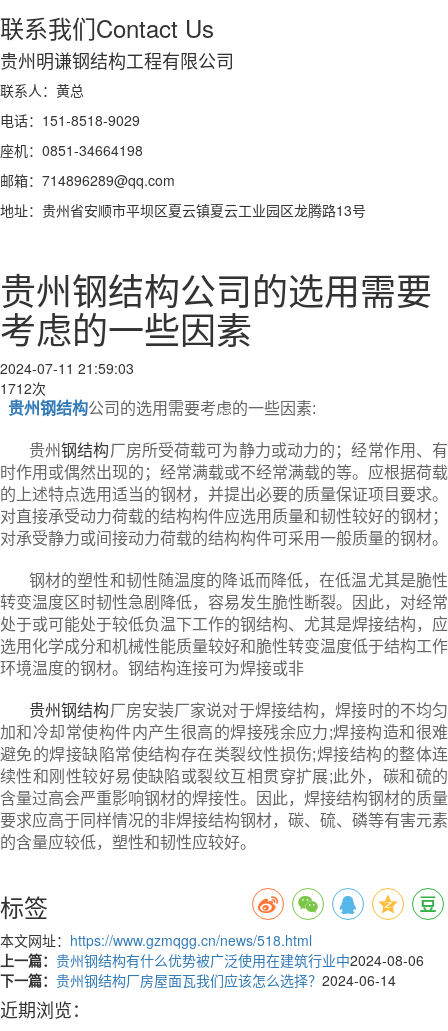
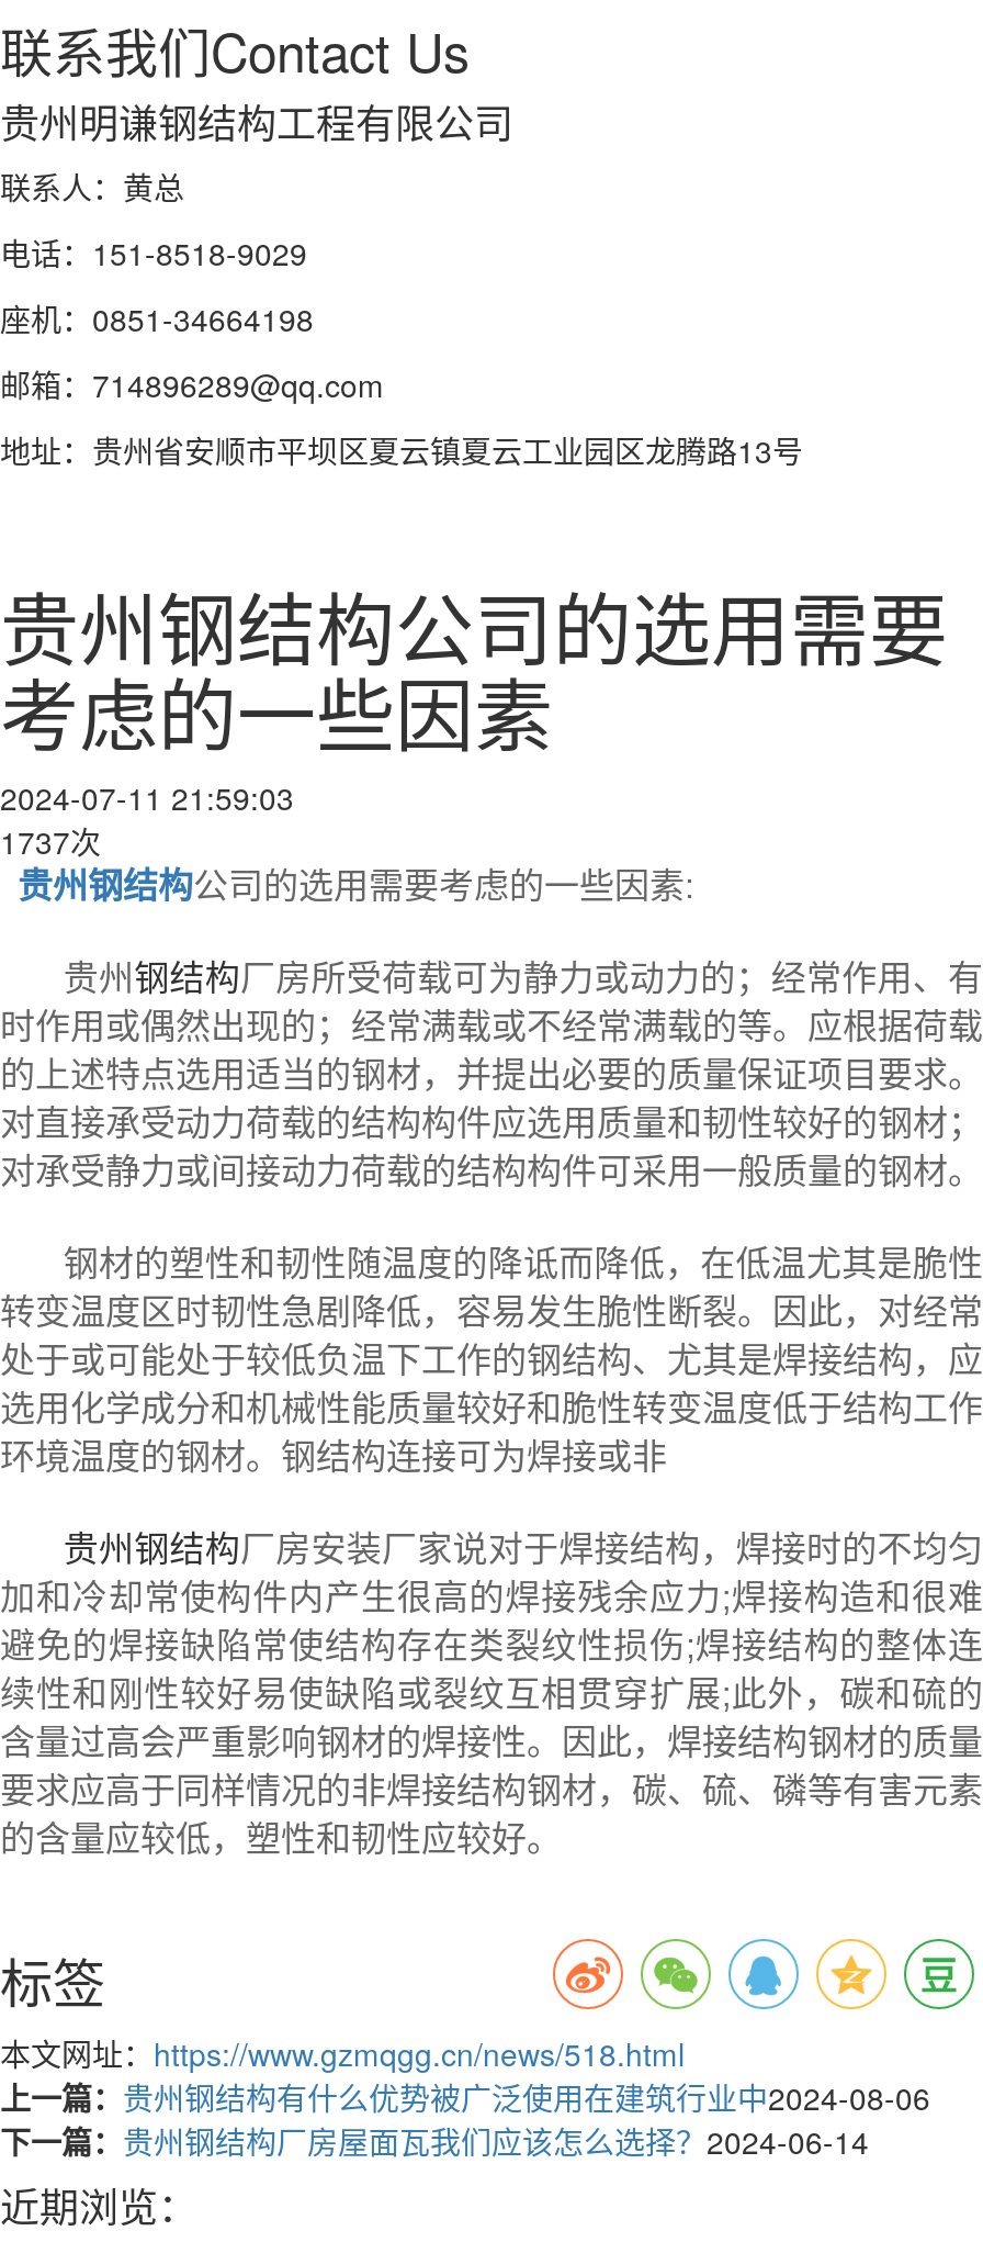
- 1712次
+ 1737次
